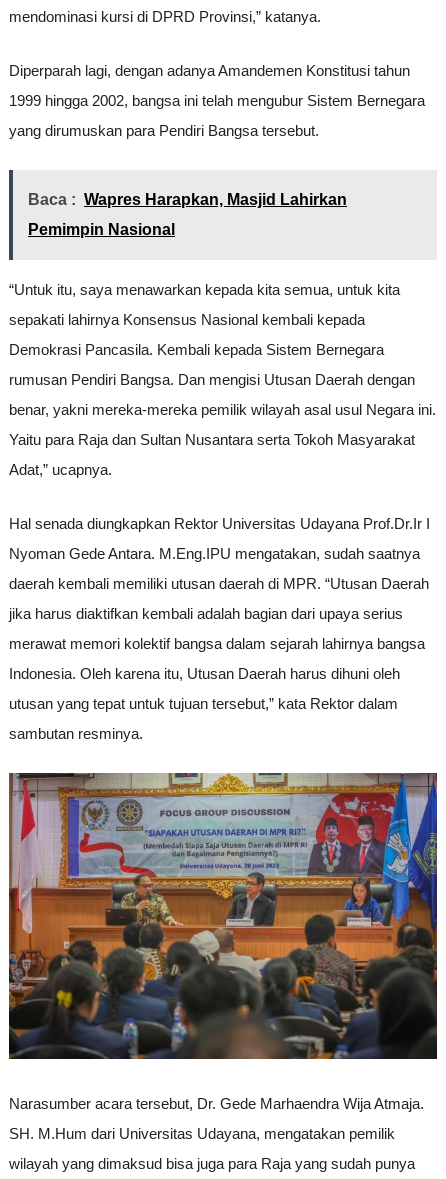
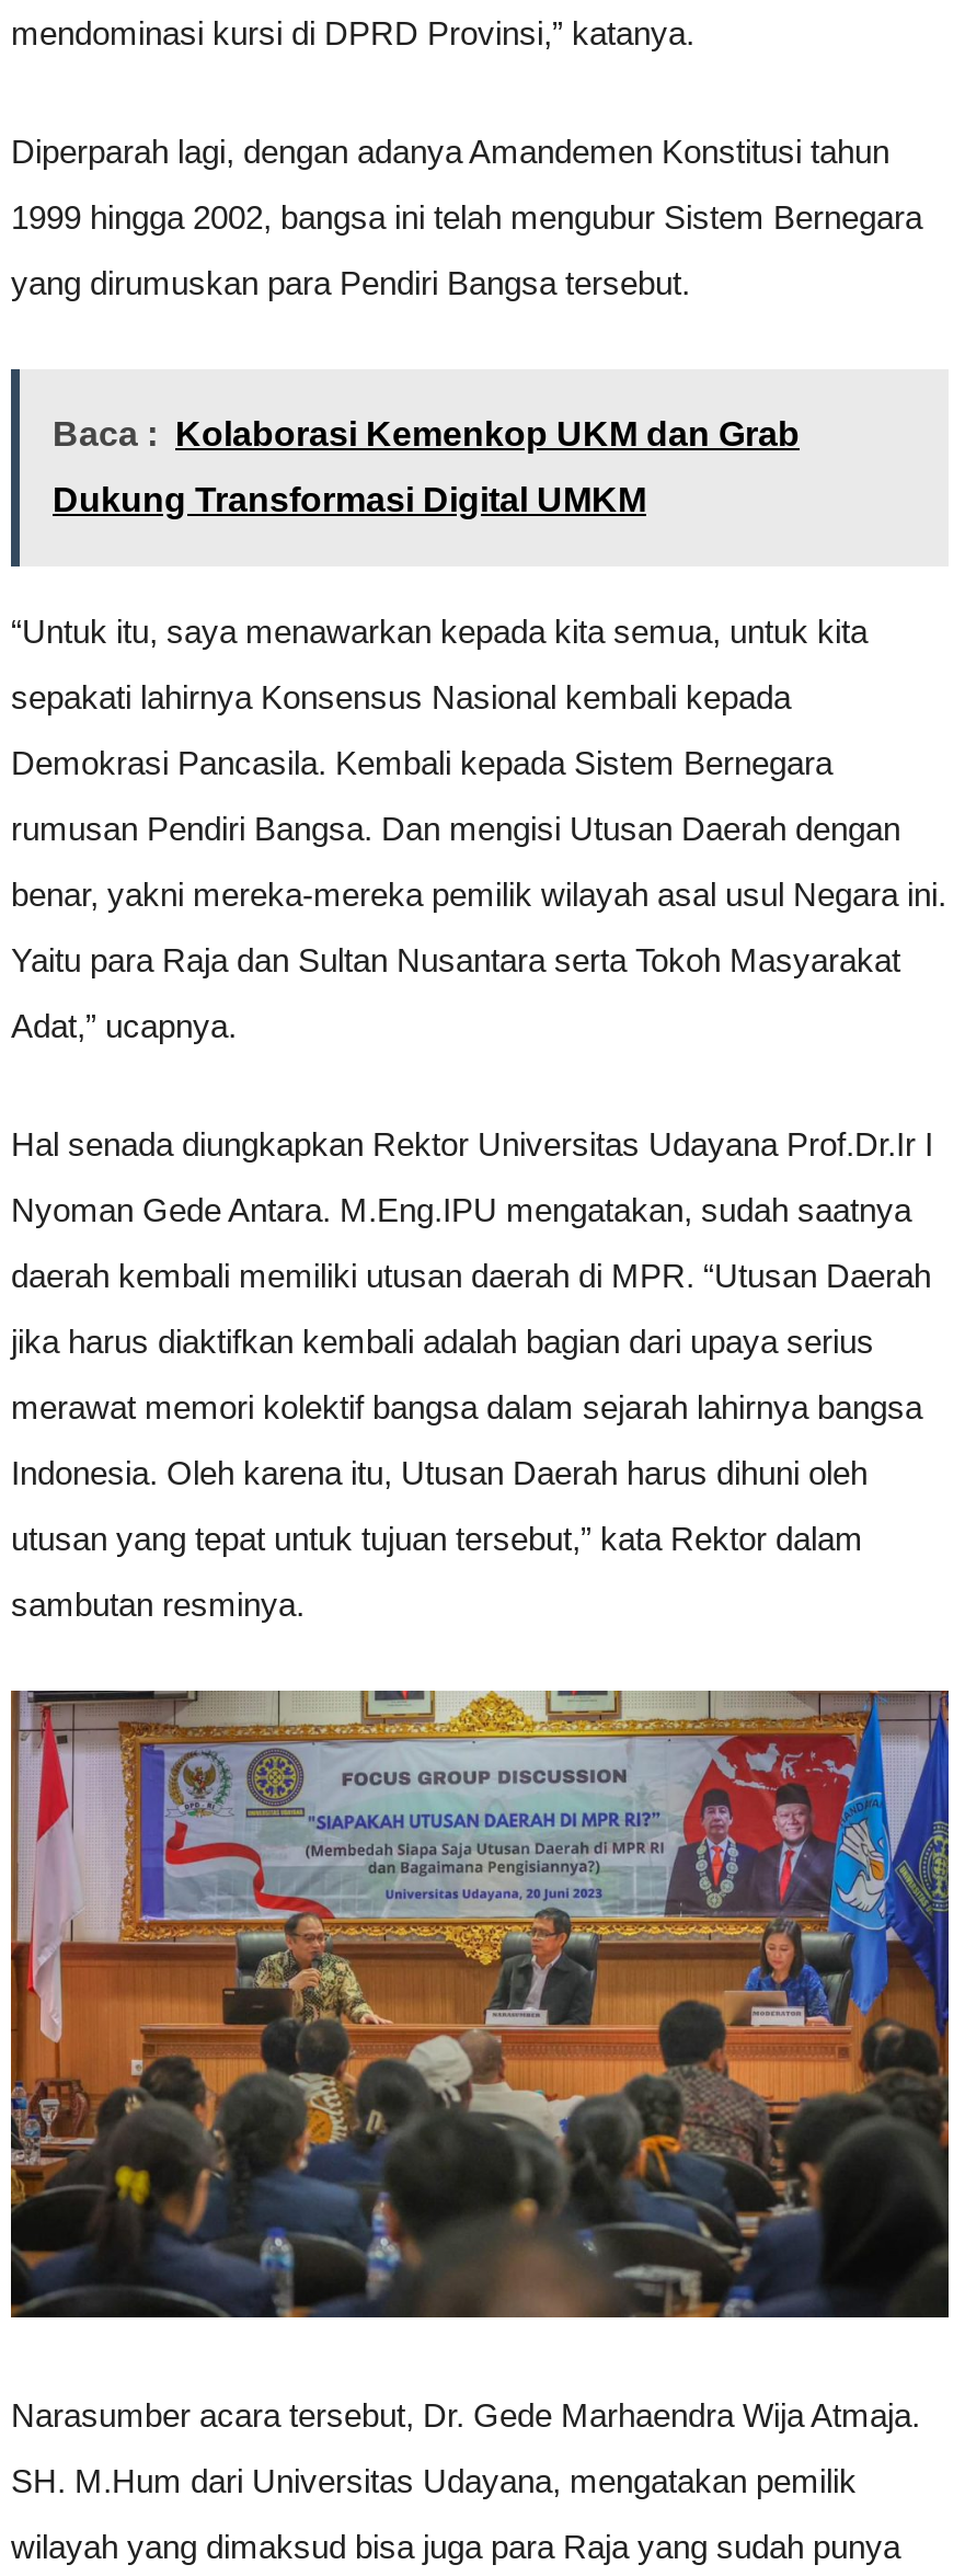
- Baca : Wapres Harapkan, Masjid Lahirkan
+ Baca : Kolaborasi Kemenkop UKM dan Grab

- Pemimpin Nasional
+ Dukung Transformasi Digital UMKM
